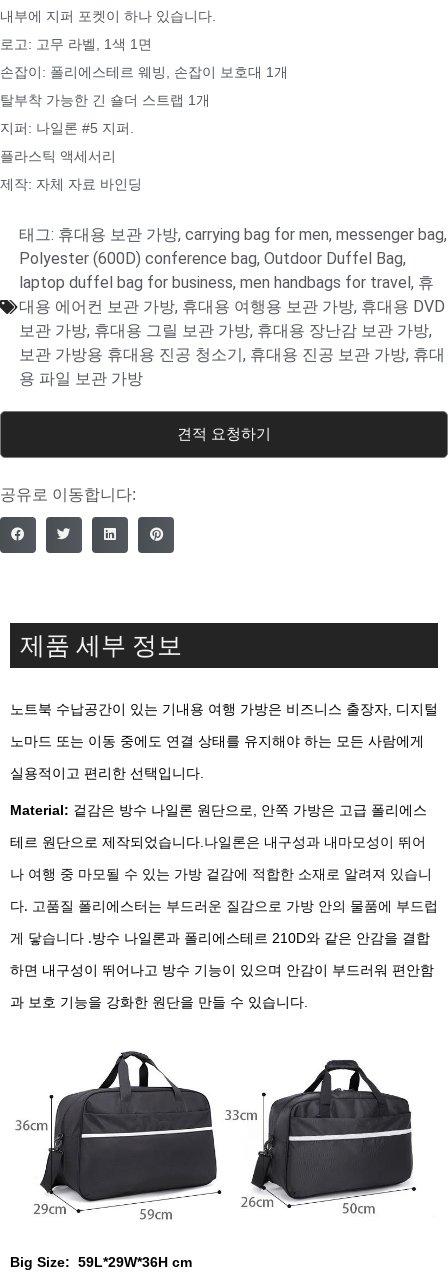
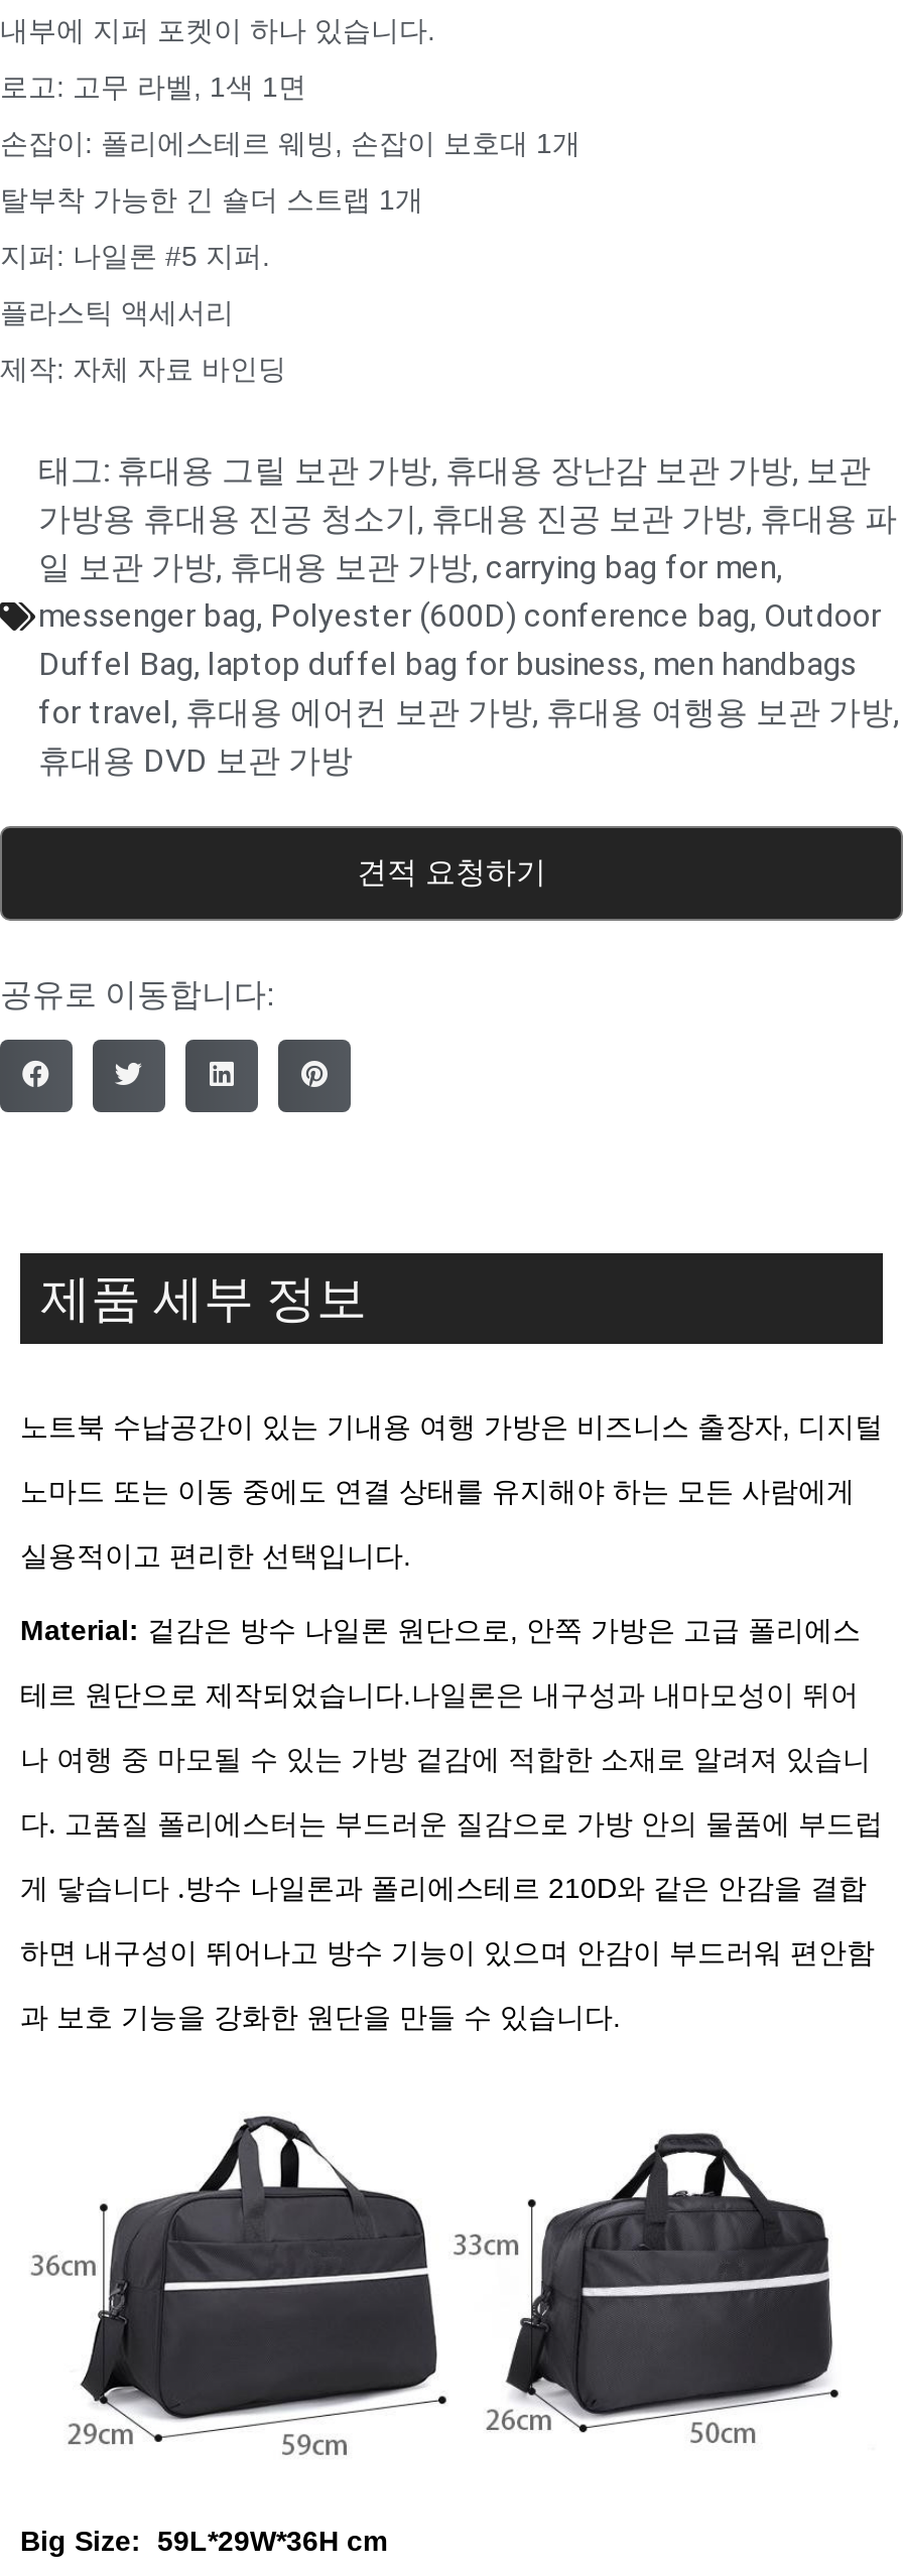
- 태그: 휴대용 보관 가방, carrying bag for men, messenger bag,
- Polyester (600D) conference bag, Outdoor Duffel Bag,
- laptop duffel bag for business, men handbags for travel, 휴
- 대용 에어컨 보관 가방, 휴대용 여행용 보관 가방, 휴대용 DVD
- 보관 가방, 휴대용 그릴 보관 가방, 휴대용 장난감 보관 가방,
- 보관 가방용 휴대용 진공 청소기, 휴대용 진공 보관 가방, 휴대
- 용 파일 보관 가방
+ 태그: 휴대용 그릴 보관 가방, 휴대용 장난감 보관 가방, 보관
+ 가방용 휴대용 진공 청소기, 휴대용 진공 보관 가방, 휴대용 파
+ 일 보관 가방, 휴대용 보관 가방, carrying bag for men,
+ messenger bag, Polyester (600D) conference bag, Outdoor
+ Duffel Bag, laptop duffel bag for business, men handbags
+ for travel, 휴대용 에어컨 보관 가방, 휴대용 여행용 보관 가방,
+ 휴대용 DVD 보관 가방
